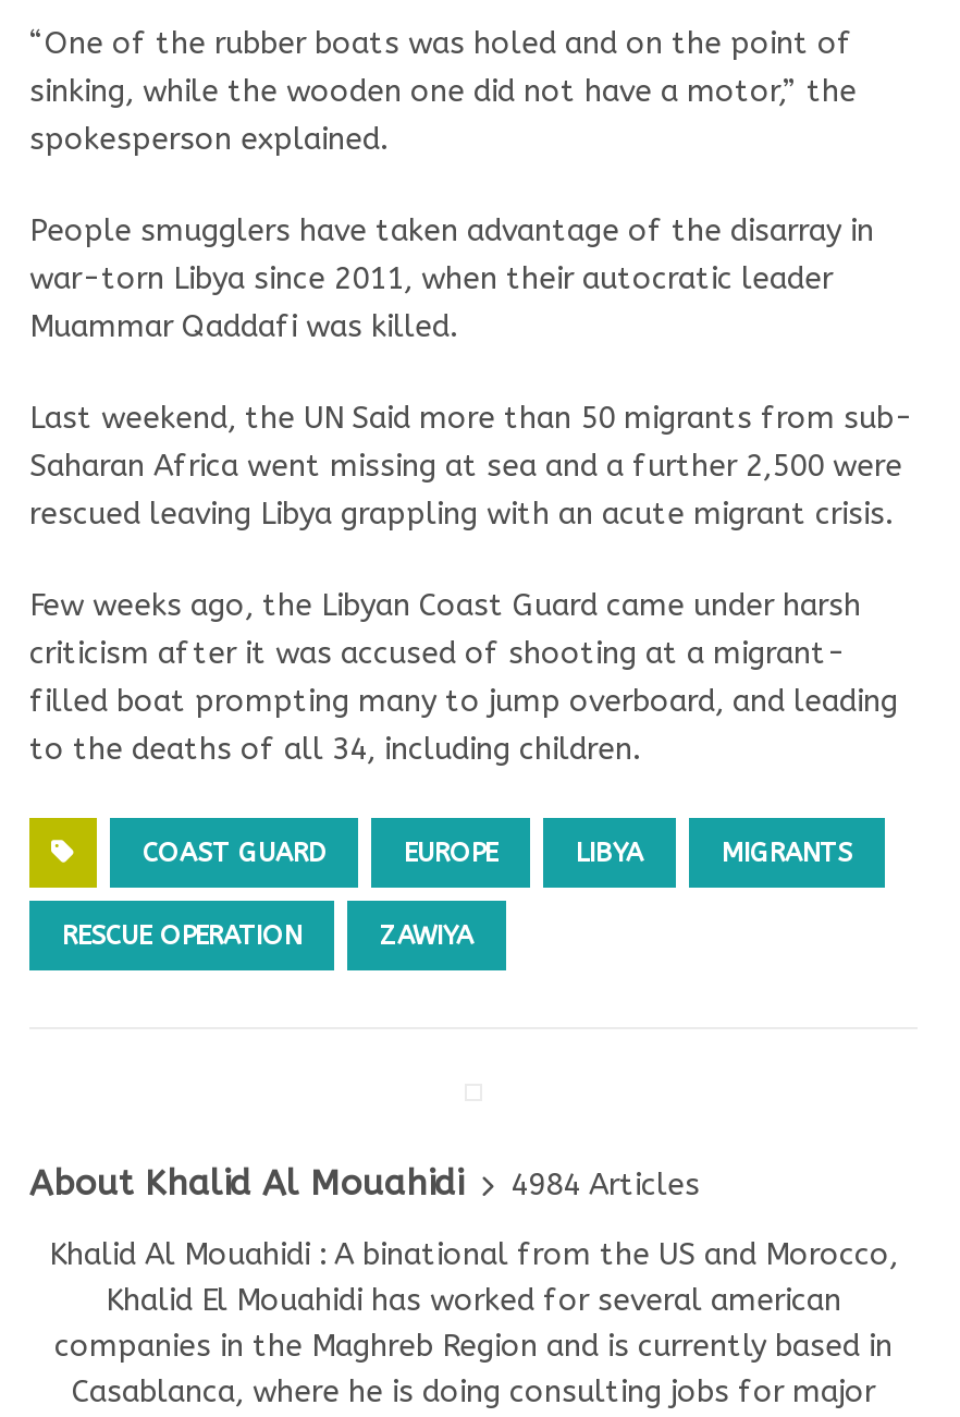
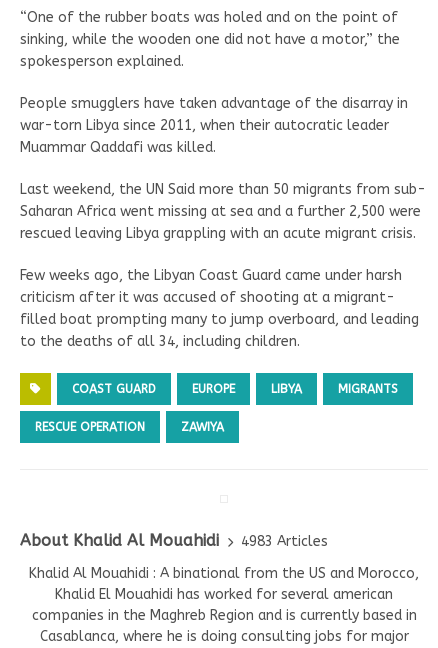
- About Khalid Al Mouahidi 4984 Articles
+ About Khalid Al Mouahidi 4983 Articles
